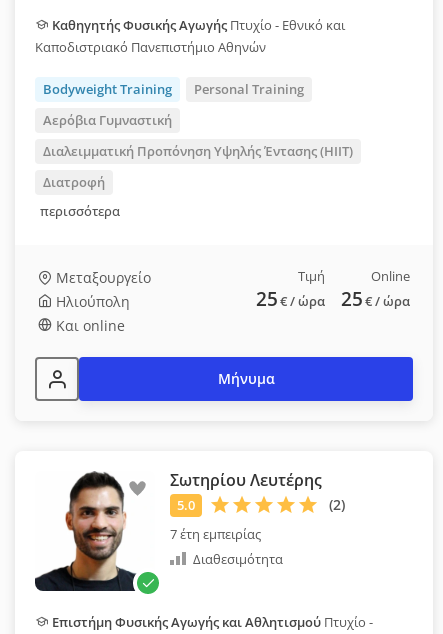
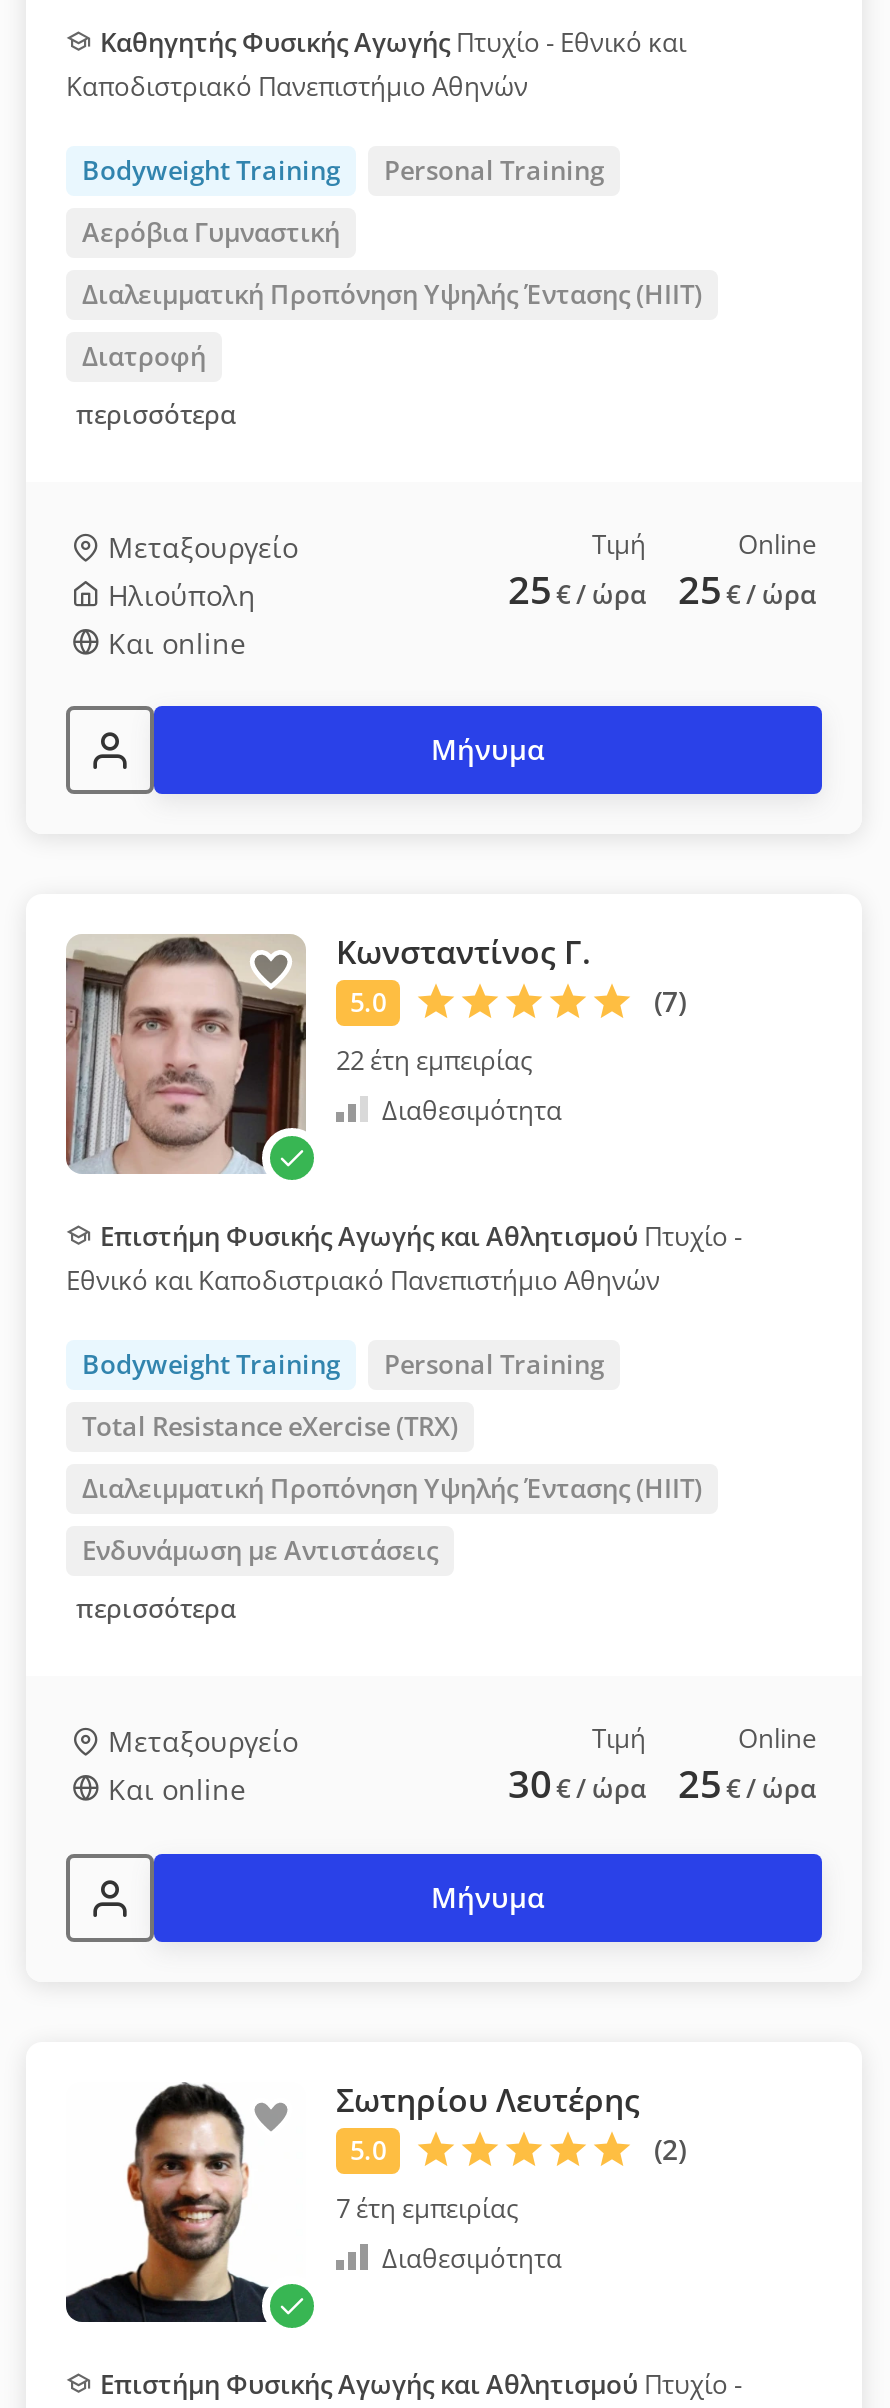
+ [image]
+ Κωνσταντίνος Γ.
+ 22 έτη εμπειρίας
+ Διαθεσιμότητα
+ Επιστήμη Φυσικής Αγωγής και Αθλητισμού Πτυχίο -
+ Εθνικό και Καποδιστριακό Πανεπιστήμιο Αθηνών
+ Bodyweight Training
+ Personal Training
+ Total Resistance eXercise (TRX)
+ Διαλειμματική Προπόνηση Υψηλής Έντασης (HIIT)
+ Ενδυνάμωση με Αντιστάσεις
+ περισσότερα
+ Μεταξουργείο
+ Και online

+ Online
+ 25 € / ώρα
+ Μήνυμα

+ Τιμή
+ 30 € / ώρα
